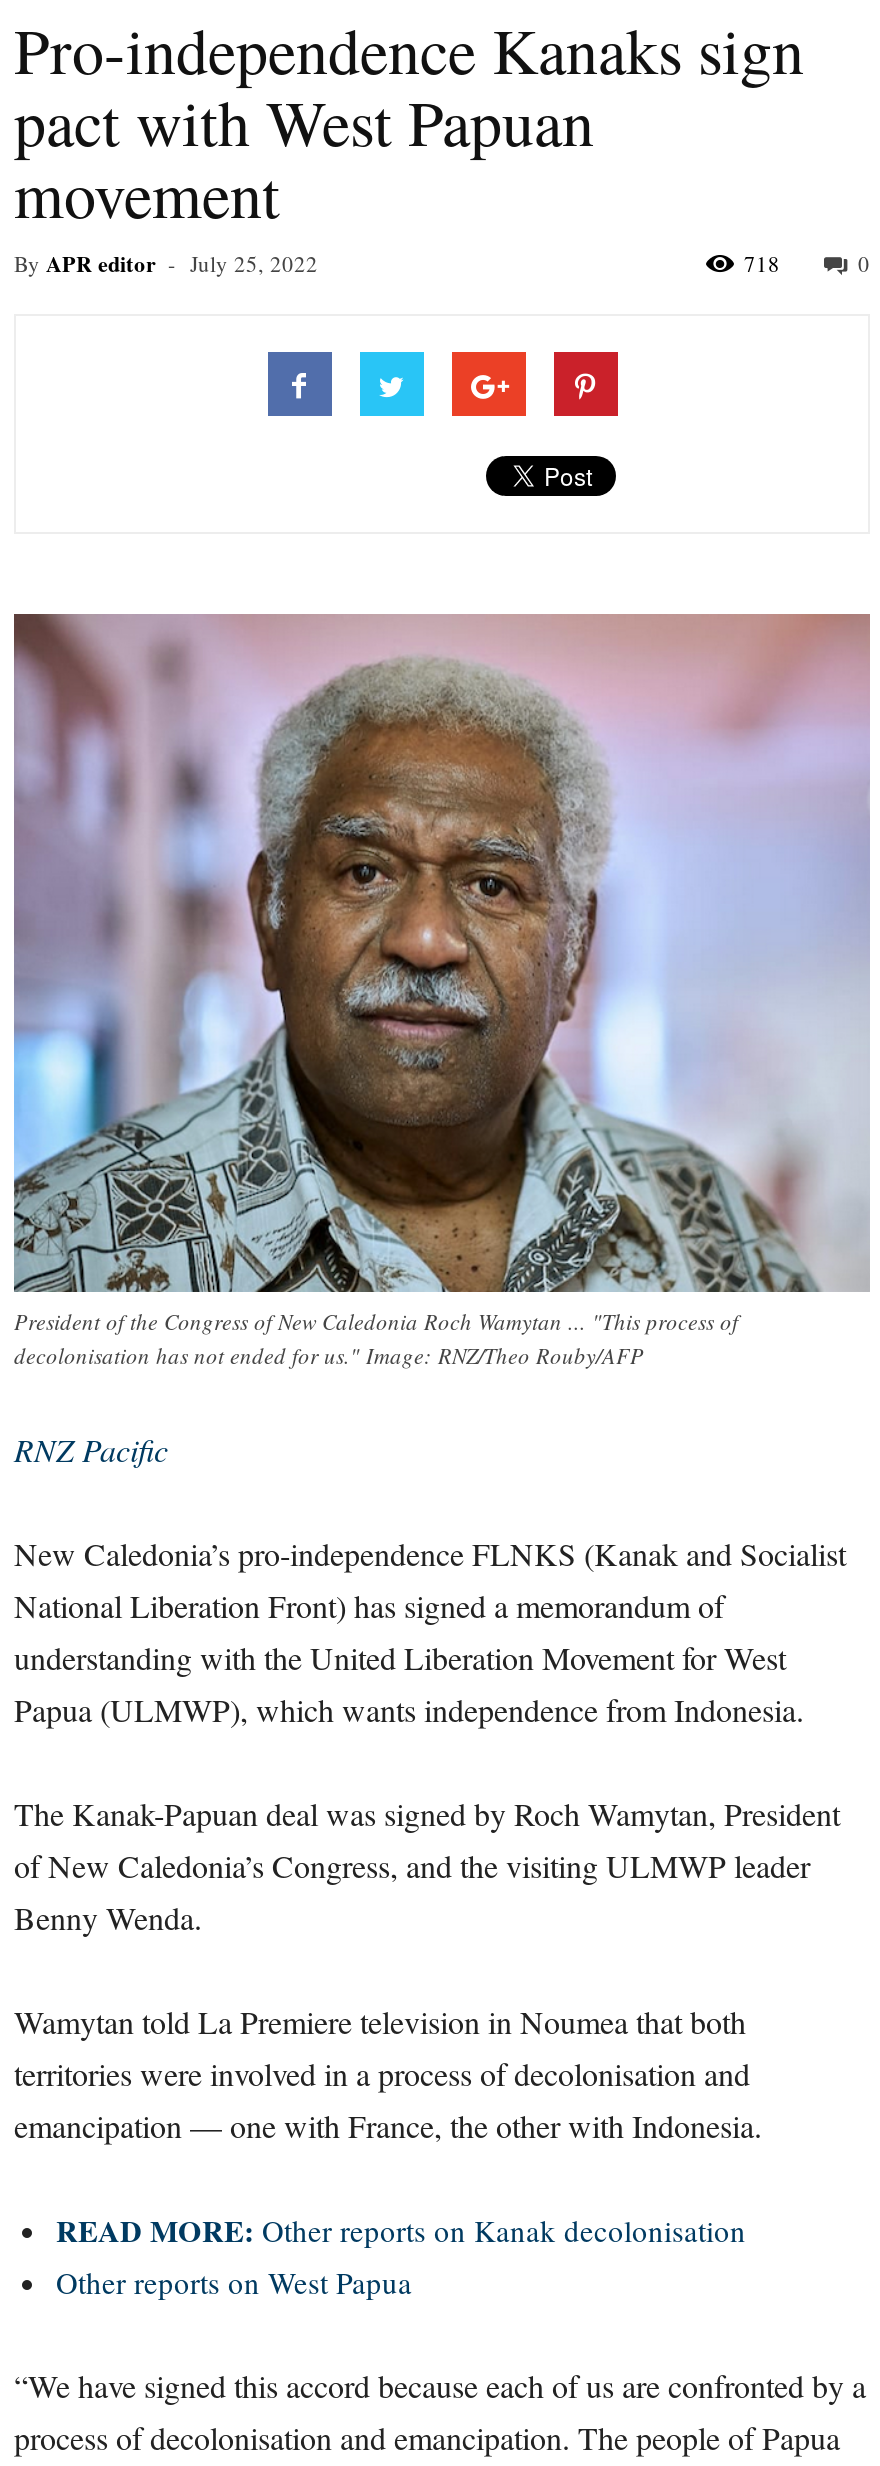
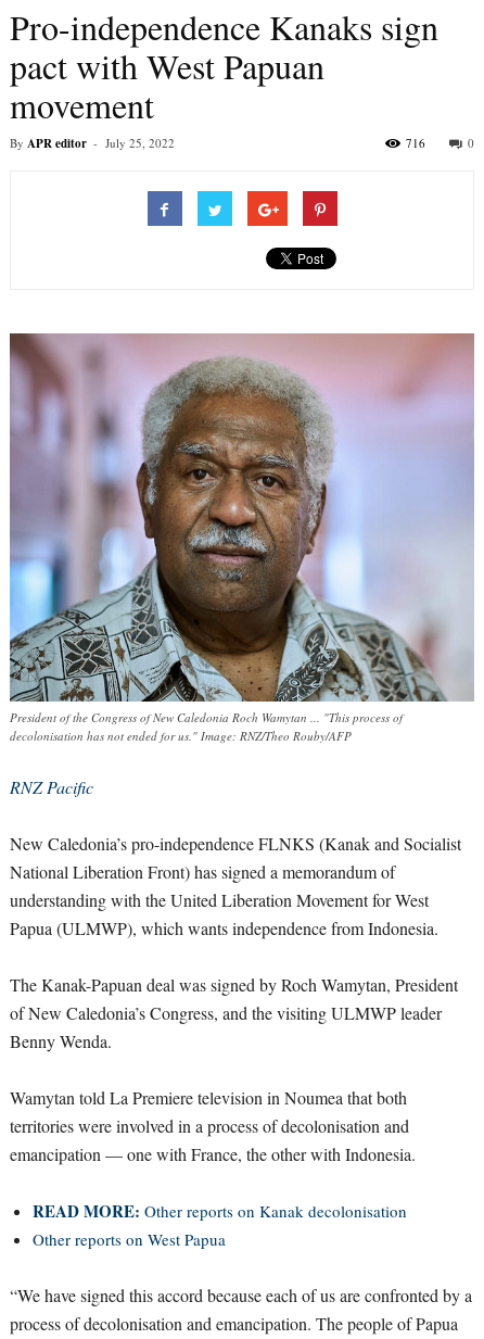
- 718
+ 716
